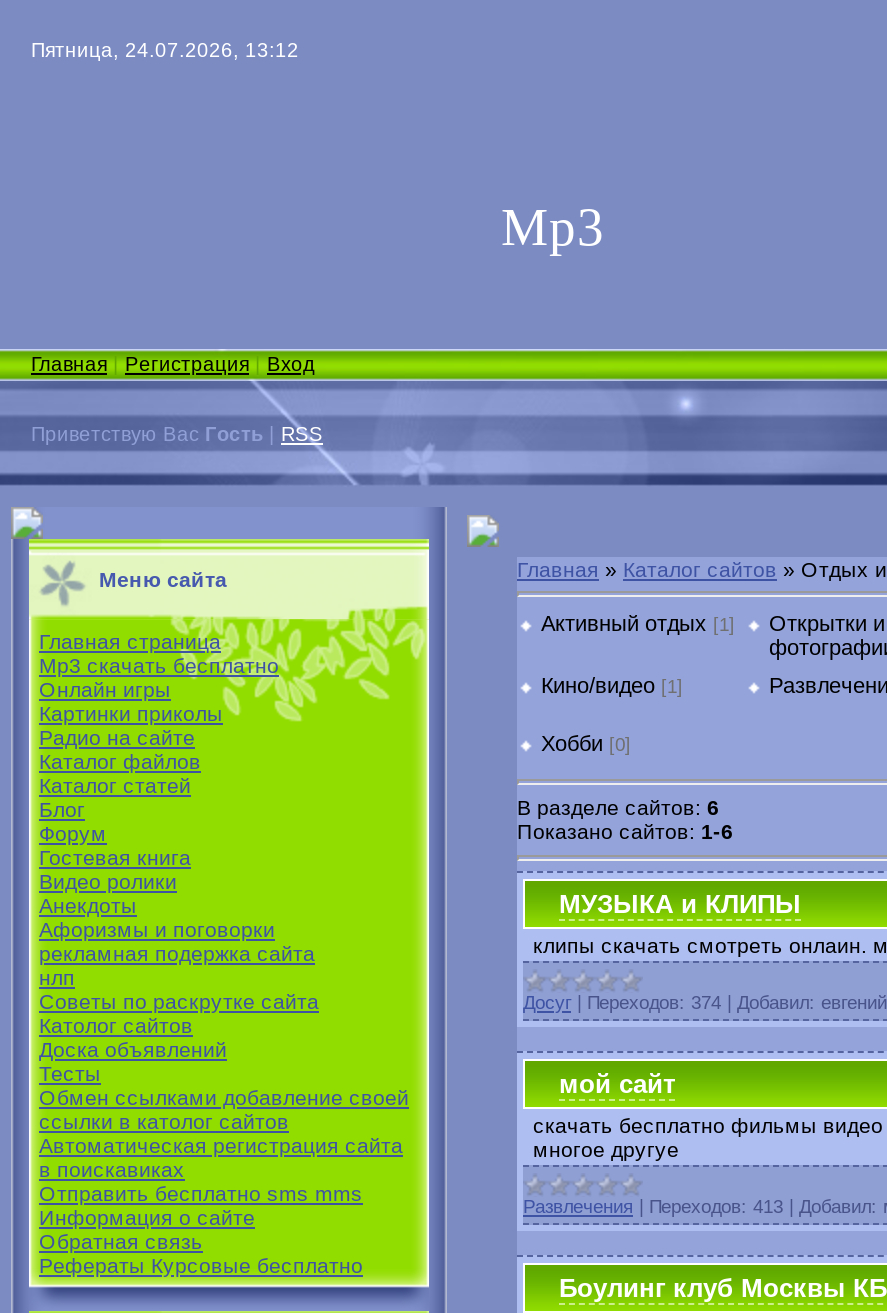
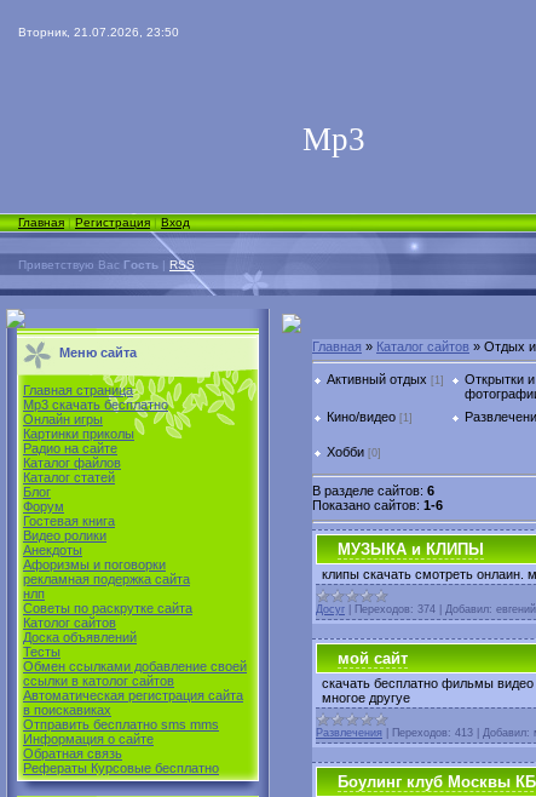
- Пятница, 24.07.2026, 13:12
+ Вторник, 21.07.2026, 23:50
